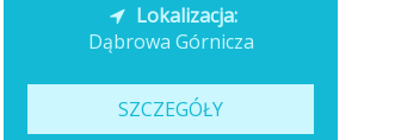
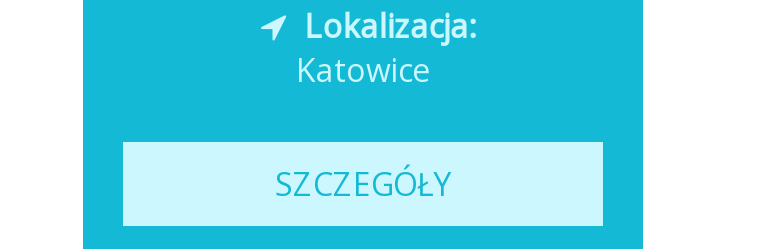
- Dąbrowa Górnicza
+ Katowice
